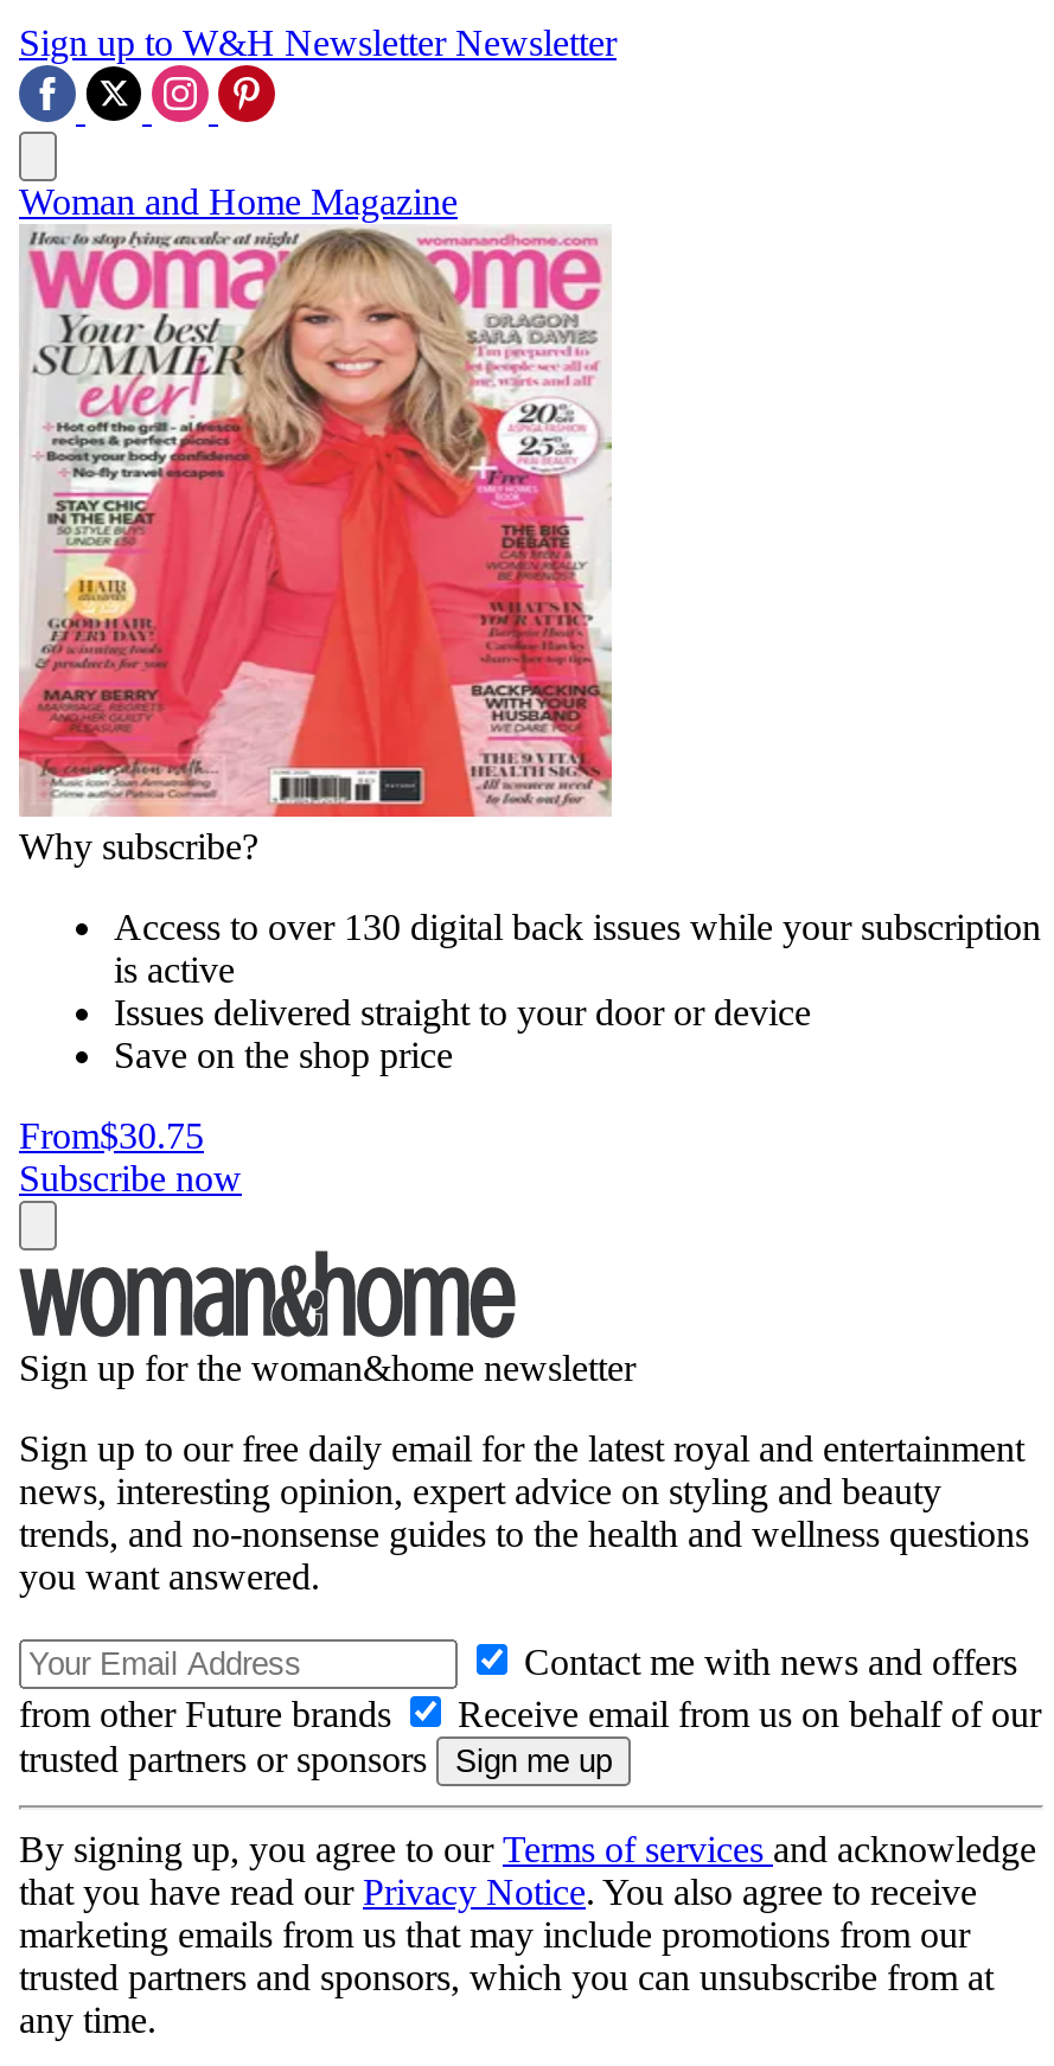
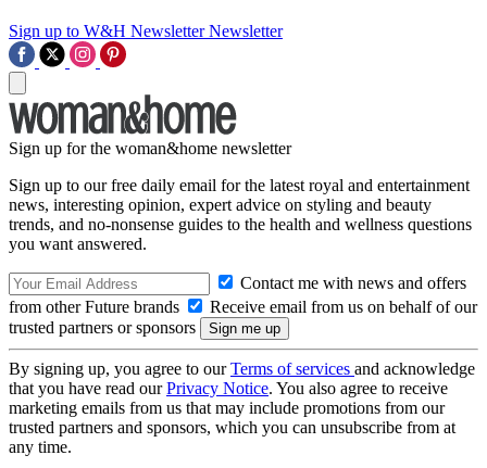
- Woman and Home Magazine

- [image]
- Why subscribe?
- Access to over 130 digital back issues while your subscription
- is active
- Issues delivered straight to your door or device
- Save on the shop price
- From$30.75
- Subscribe now
